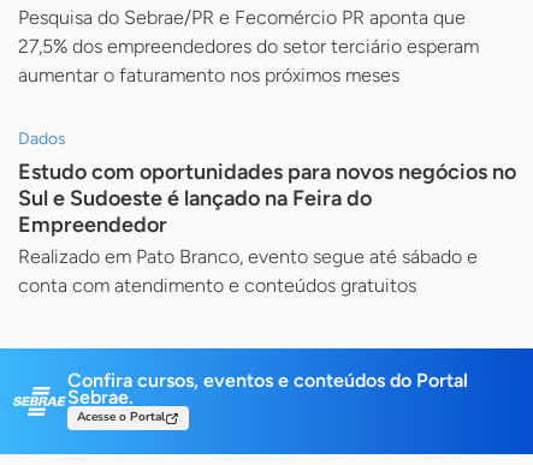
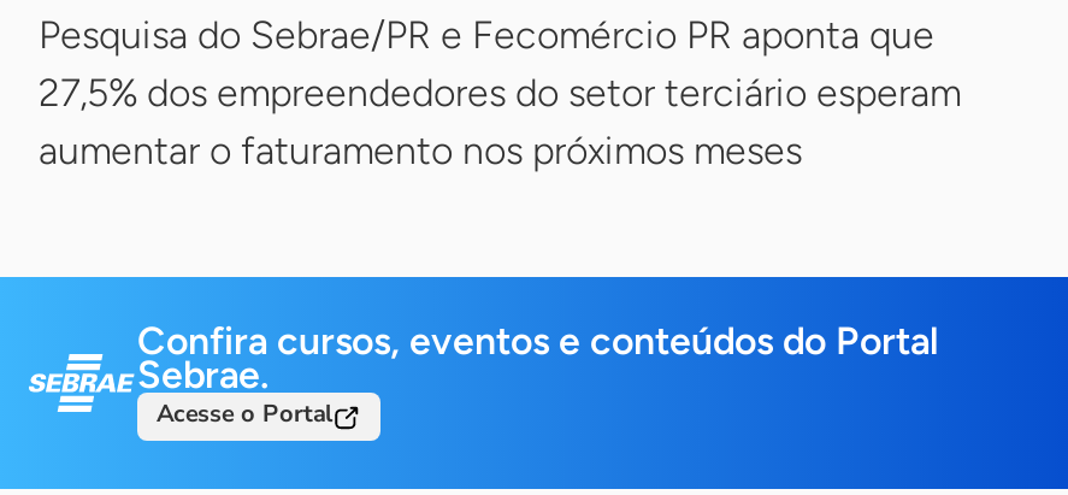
- Dados
- Estudo com oportunidades para novos negócios no
- Sul e Sudoeste é lançado na Feira do
- Empreendedor
- Realizado em Pato Branco, evento segue até sábado e
- conta com atendimento e conteúdos gratuitos
